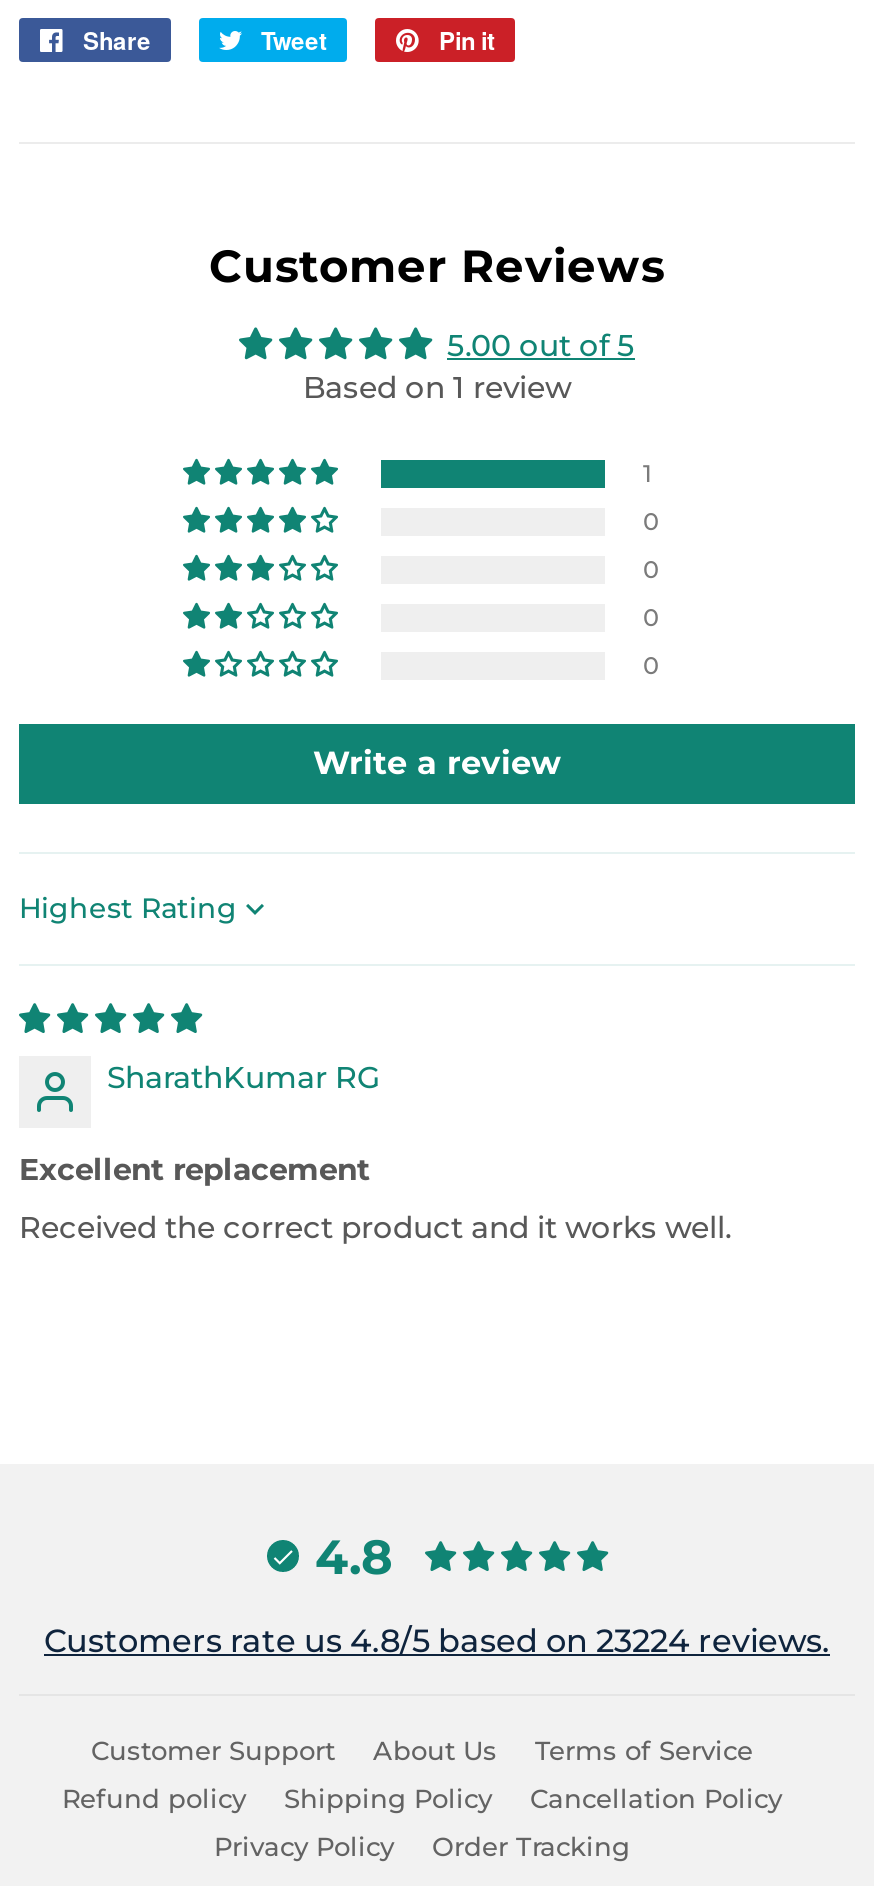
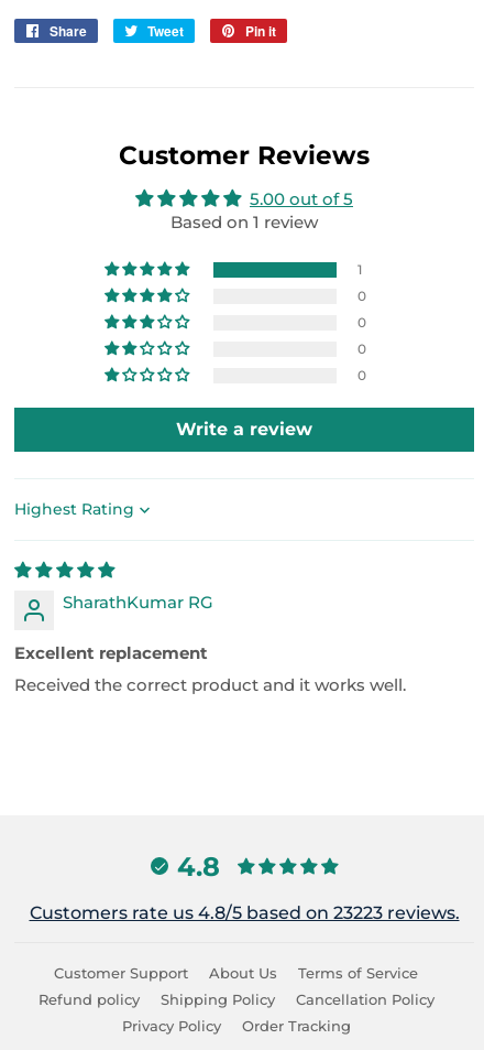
- Customers rate us 4.8/5 based on 23224 reviews.
+ Customers rate us 4.8/5 based on 23223 reviews.
